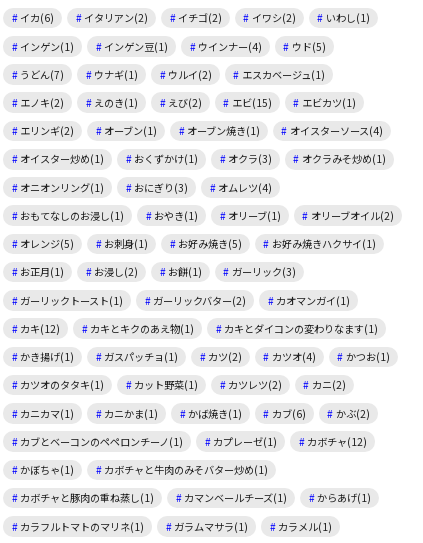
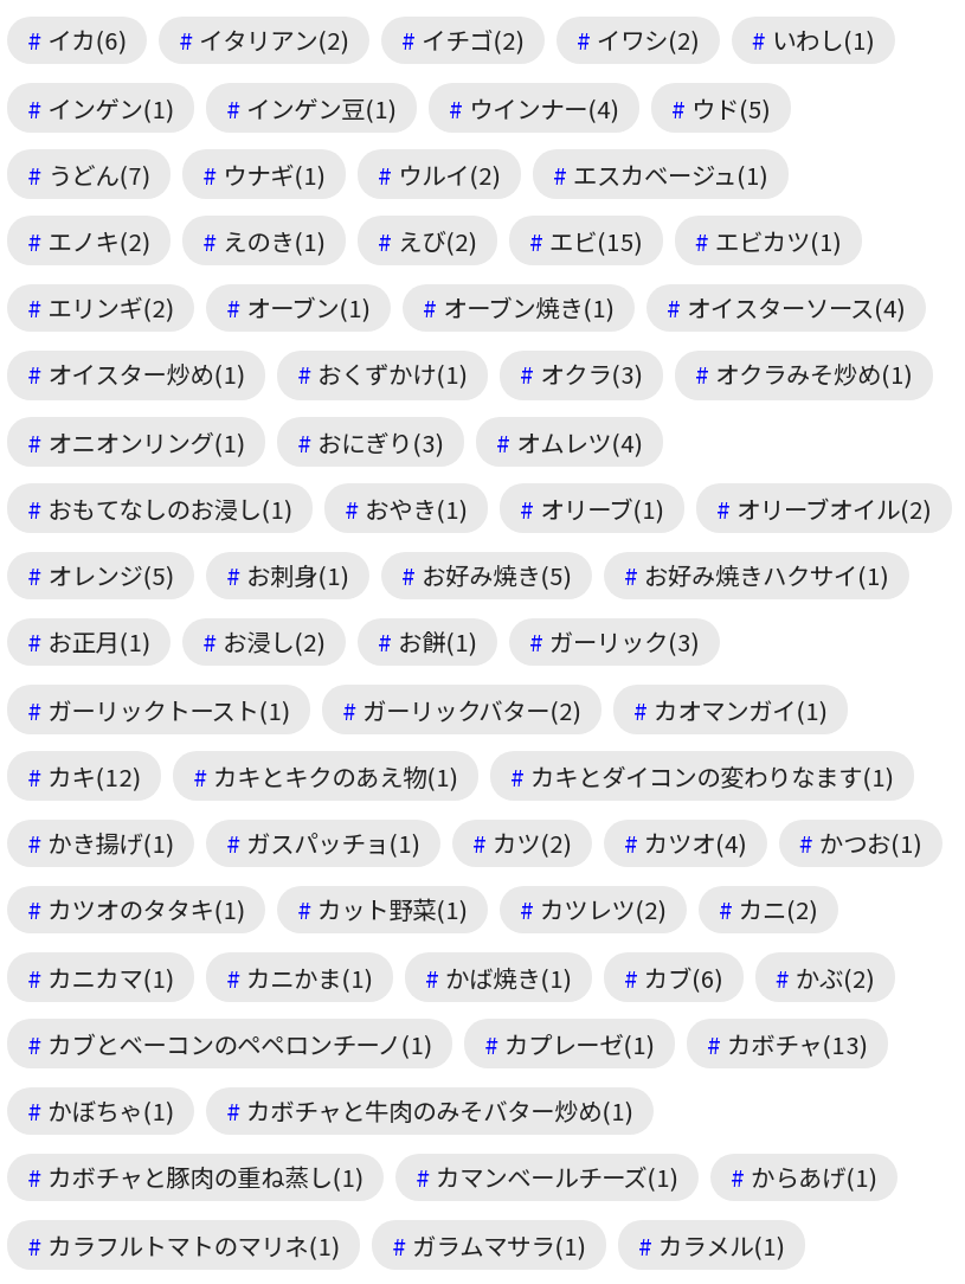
- カブとベーコンのペペロンチーノ(1) カプレーゼ(1) カボチャ(12)
+ カブとベーコンのペペロンチーノ(1) カプレーゼ(1) カボチャ(13)
